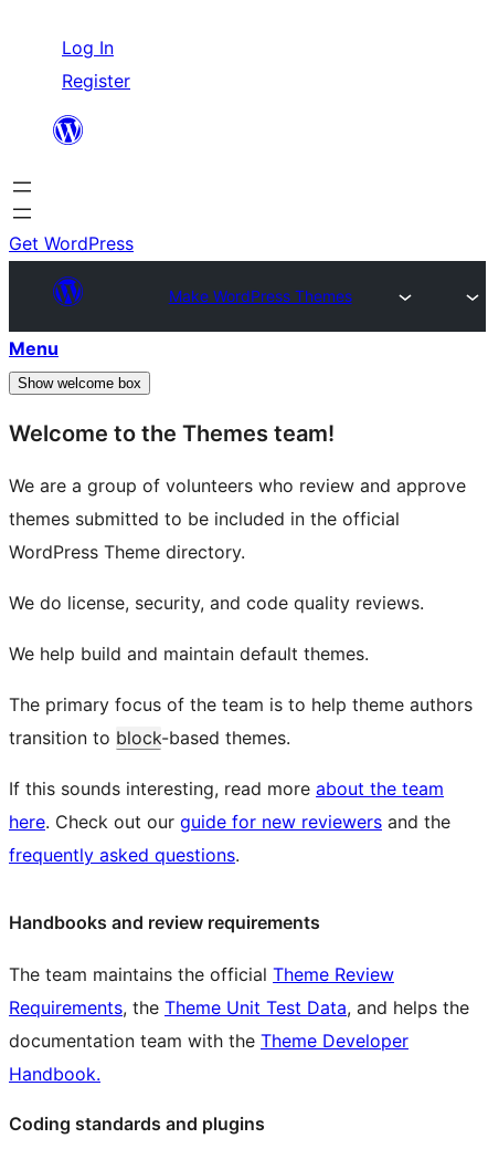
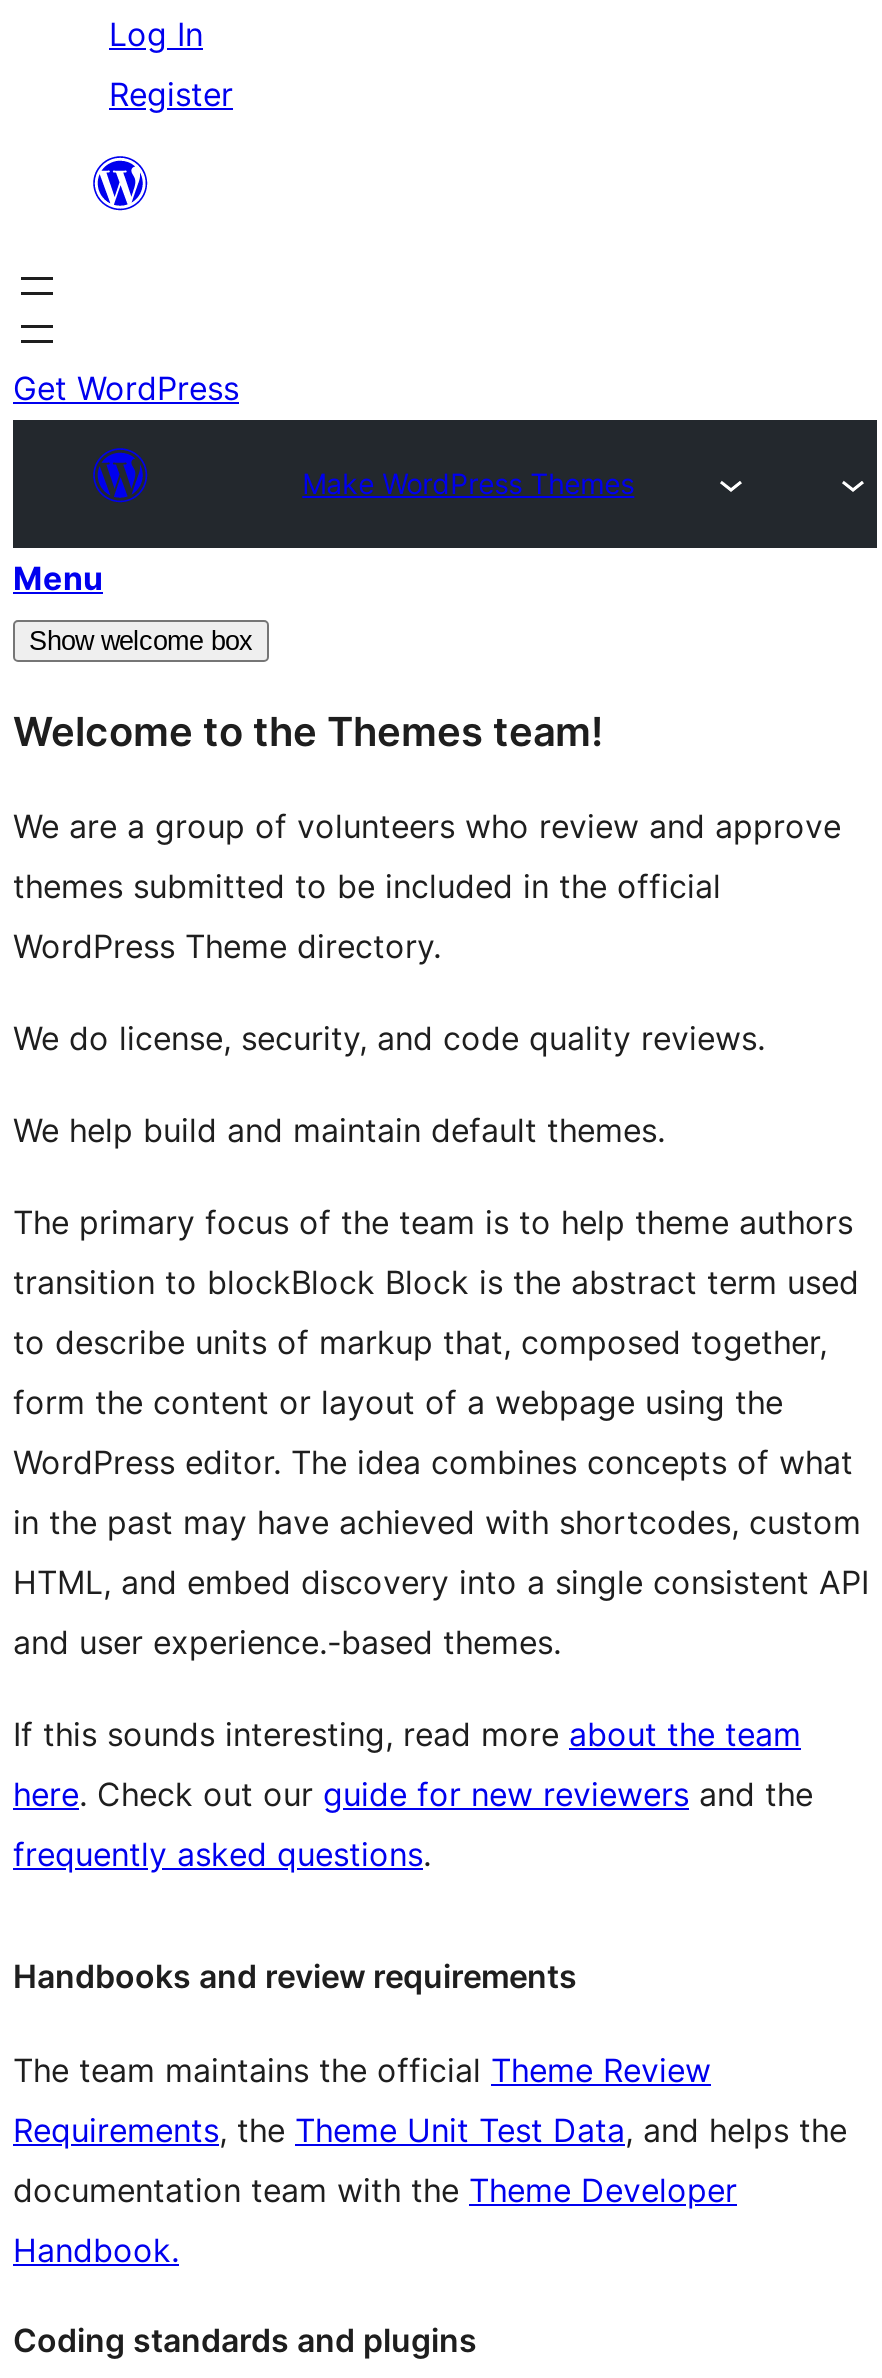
- transition to block-based themes.
+ transition to blockBlock Block is the abstract term used
+ to describe units of markup that, composed together,
+ form the content or layout of a webpage using the
+ WordPress editor. The idea combines concepts of what
+ in the past may have achieved with shortcodes, custom
+ HTML, and embed discovery into a single consistent API
+ and user experience.-based themes.
